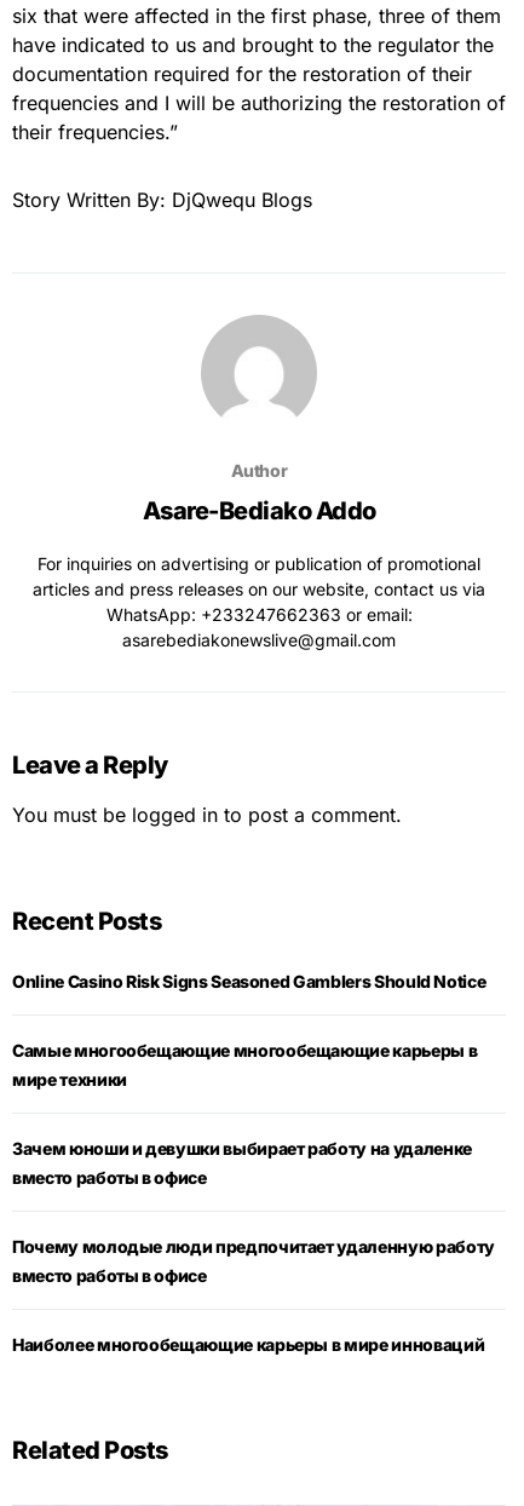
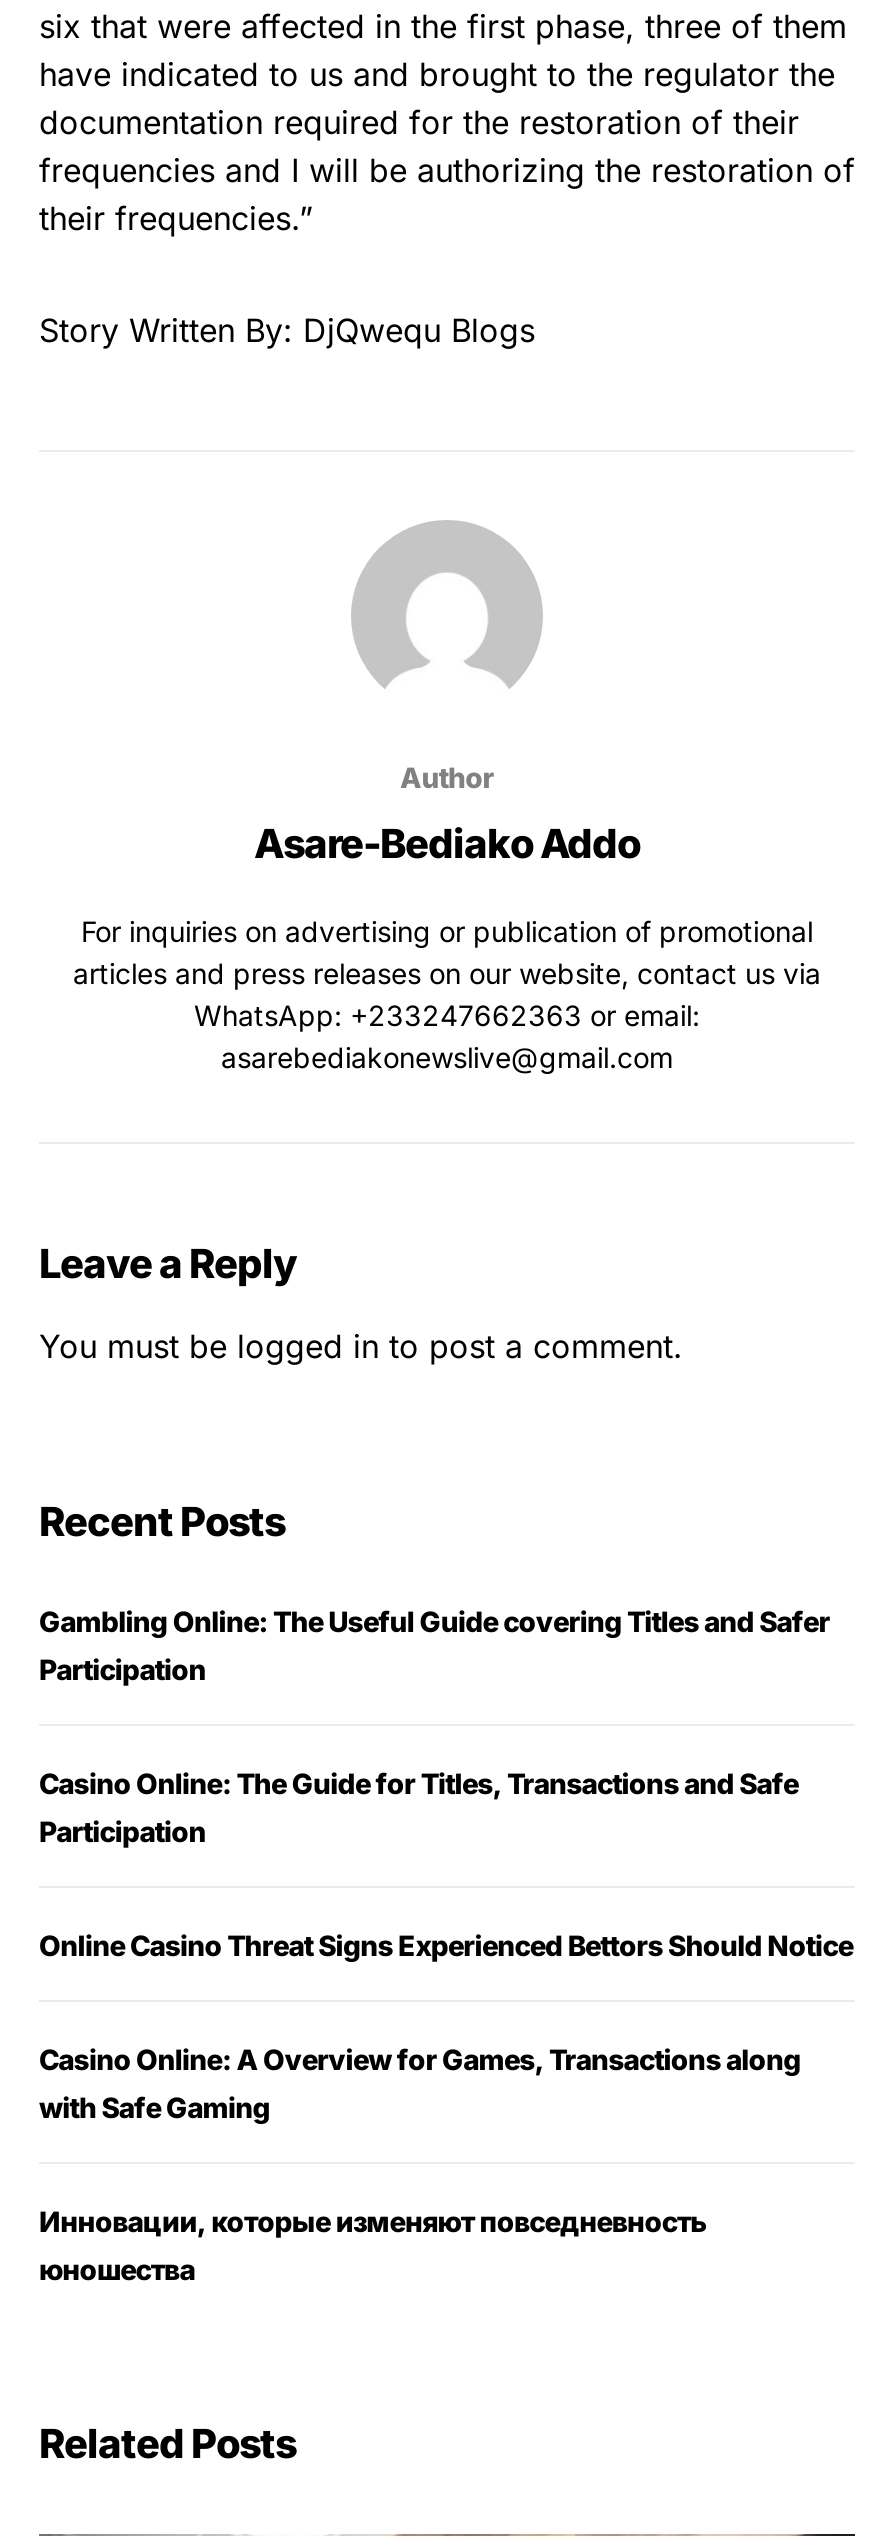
- Online Casino Risk Signs Seasoned Gamblers Should Notice
+ Gambling Online: The Useful Guide covering Titles and Safer
+ Participation

- Самые многообещающие многообещающие карьеры в
- мире техники
+ Casino Online: The Guide for Titles, Transactions and Safe
+ Participation

- Зачем юноши и девушки выбирает работу на удаленке
- вместо работы в офисе
+ Online Casino Threat Signs Experienced Bettors Should Notice

- Почему молодые люди предпочитает удаленную работу
- вместо работы в офисе
+ Casino Online: A Overview for Games, Transactions along
+ with Safe Gaming

- Наиболее многообещающие карьеры в мире инноваций
+ Инновации, которые изменяют повседневность
+ юношества
